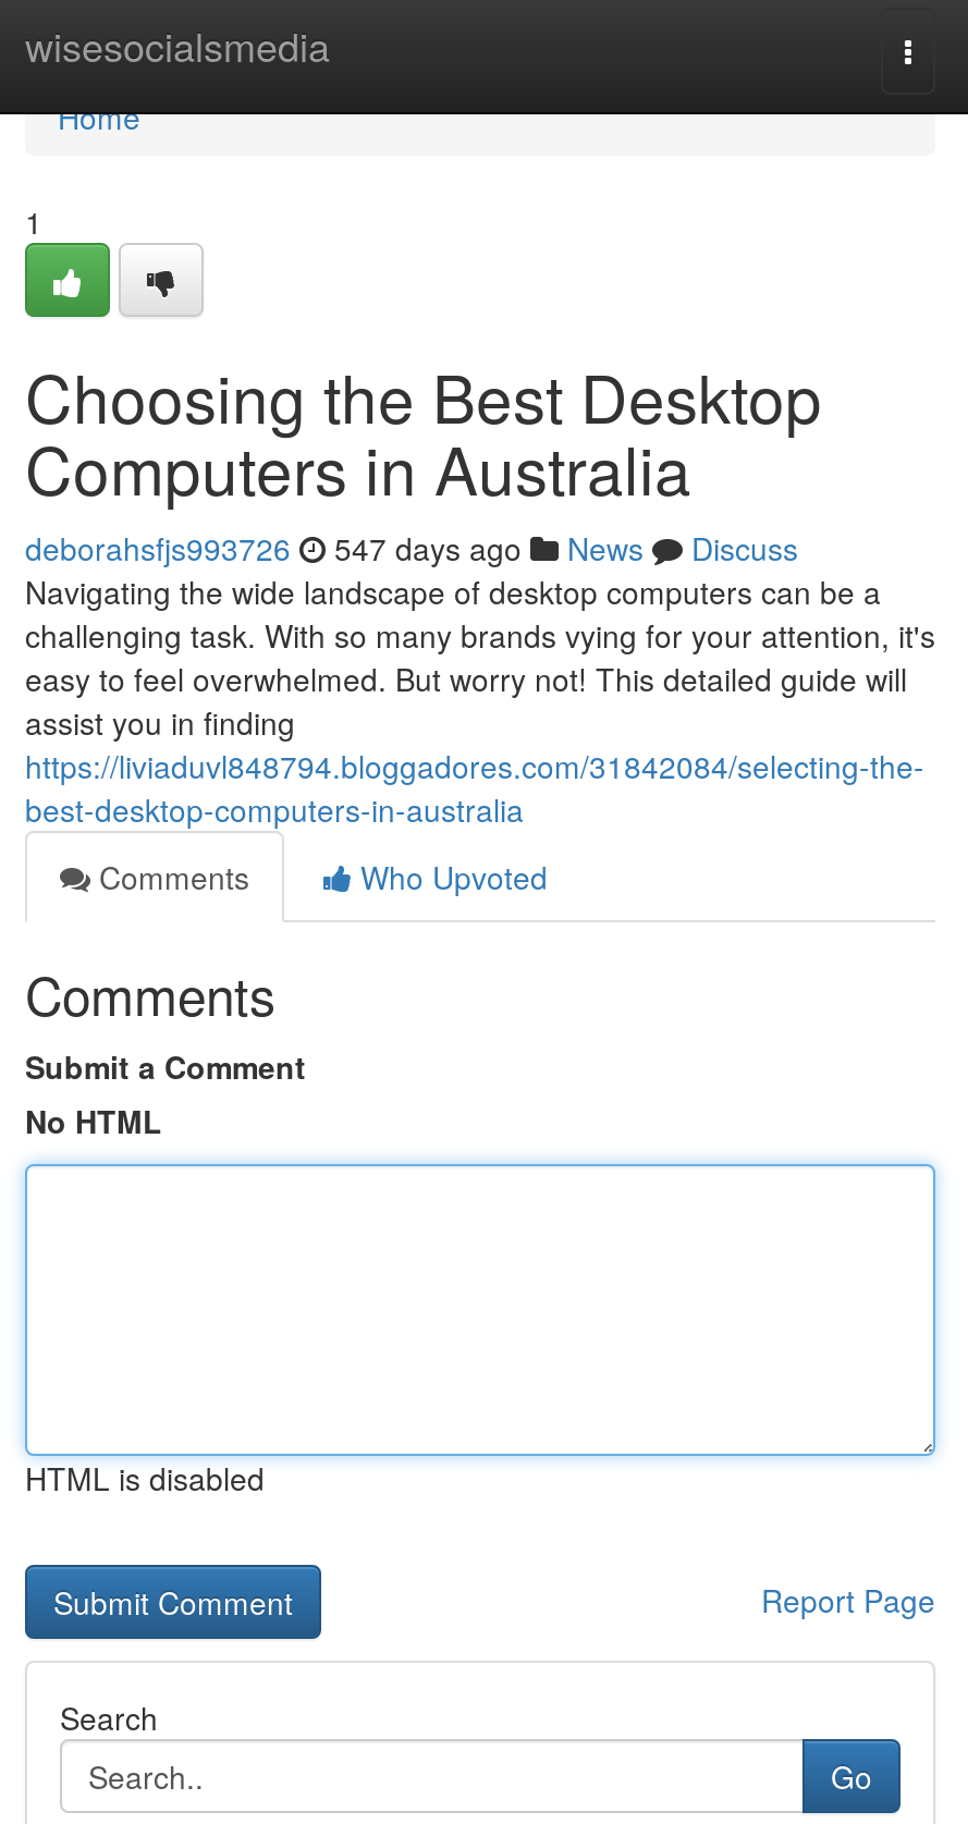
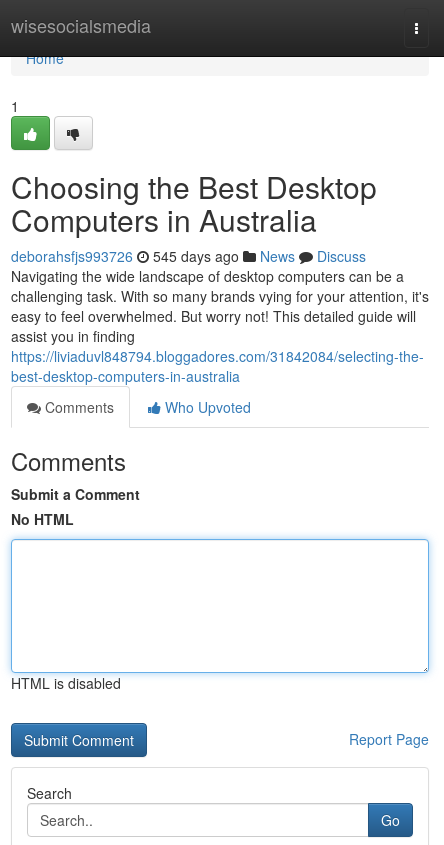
- deborahsfjs993726 547 days ago News Discuss
+ deborahsfjs993726 545 days ago News Discuss
